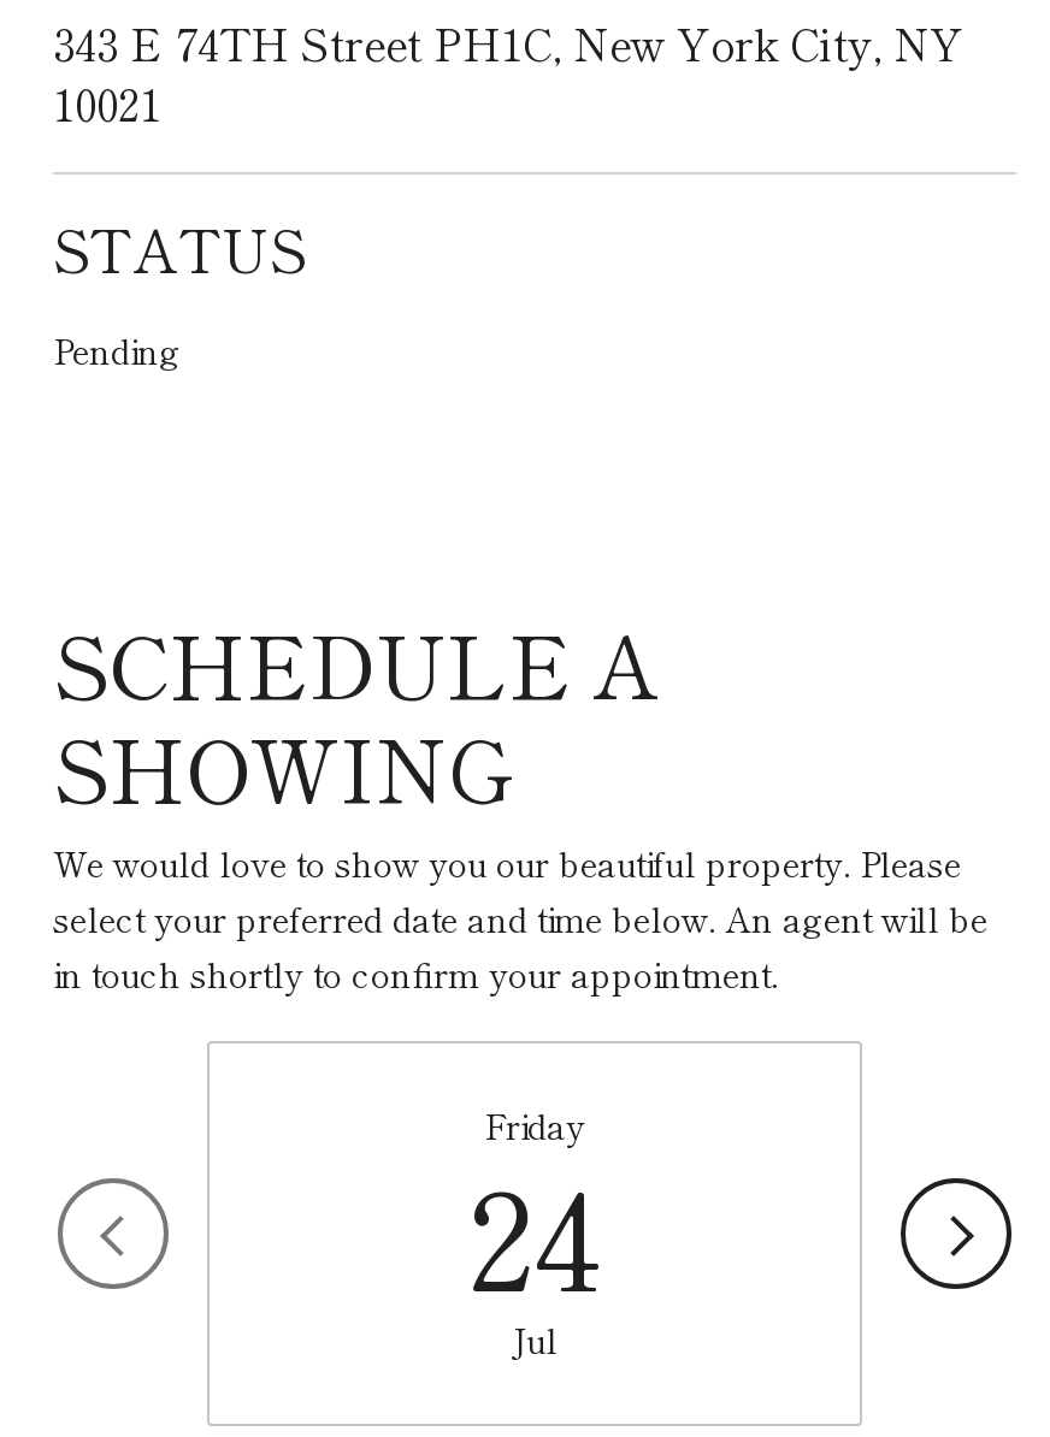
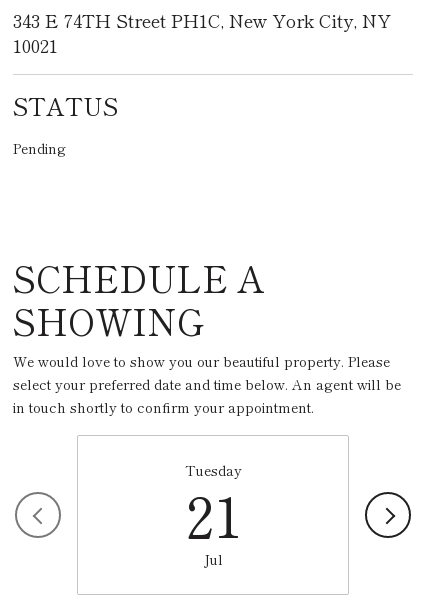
- Friday
- 24
+ Tuesday
+ 21
